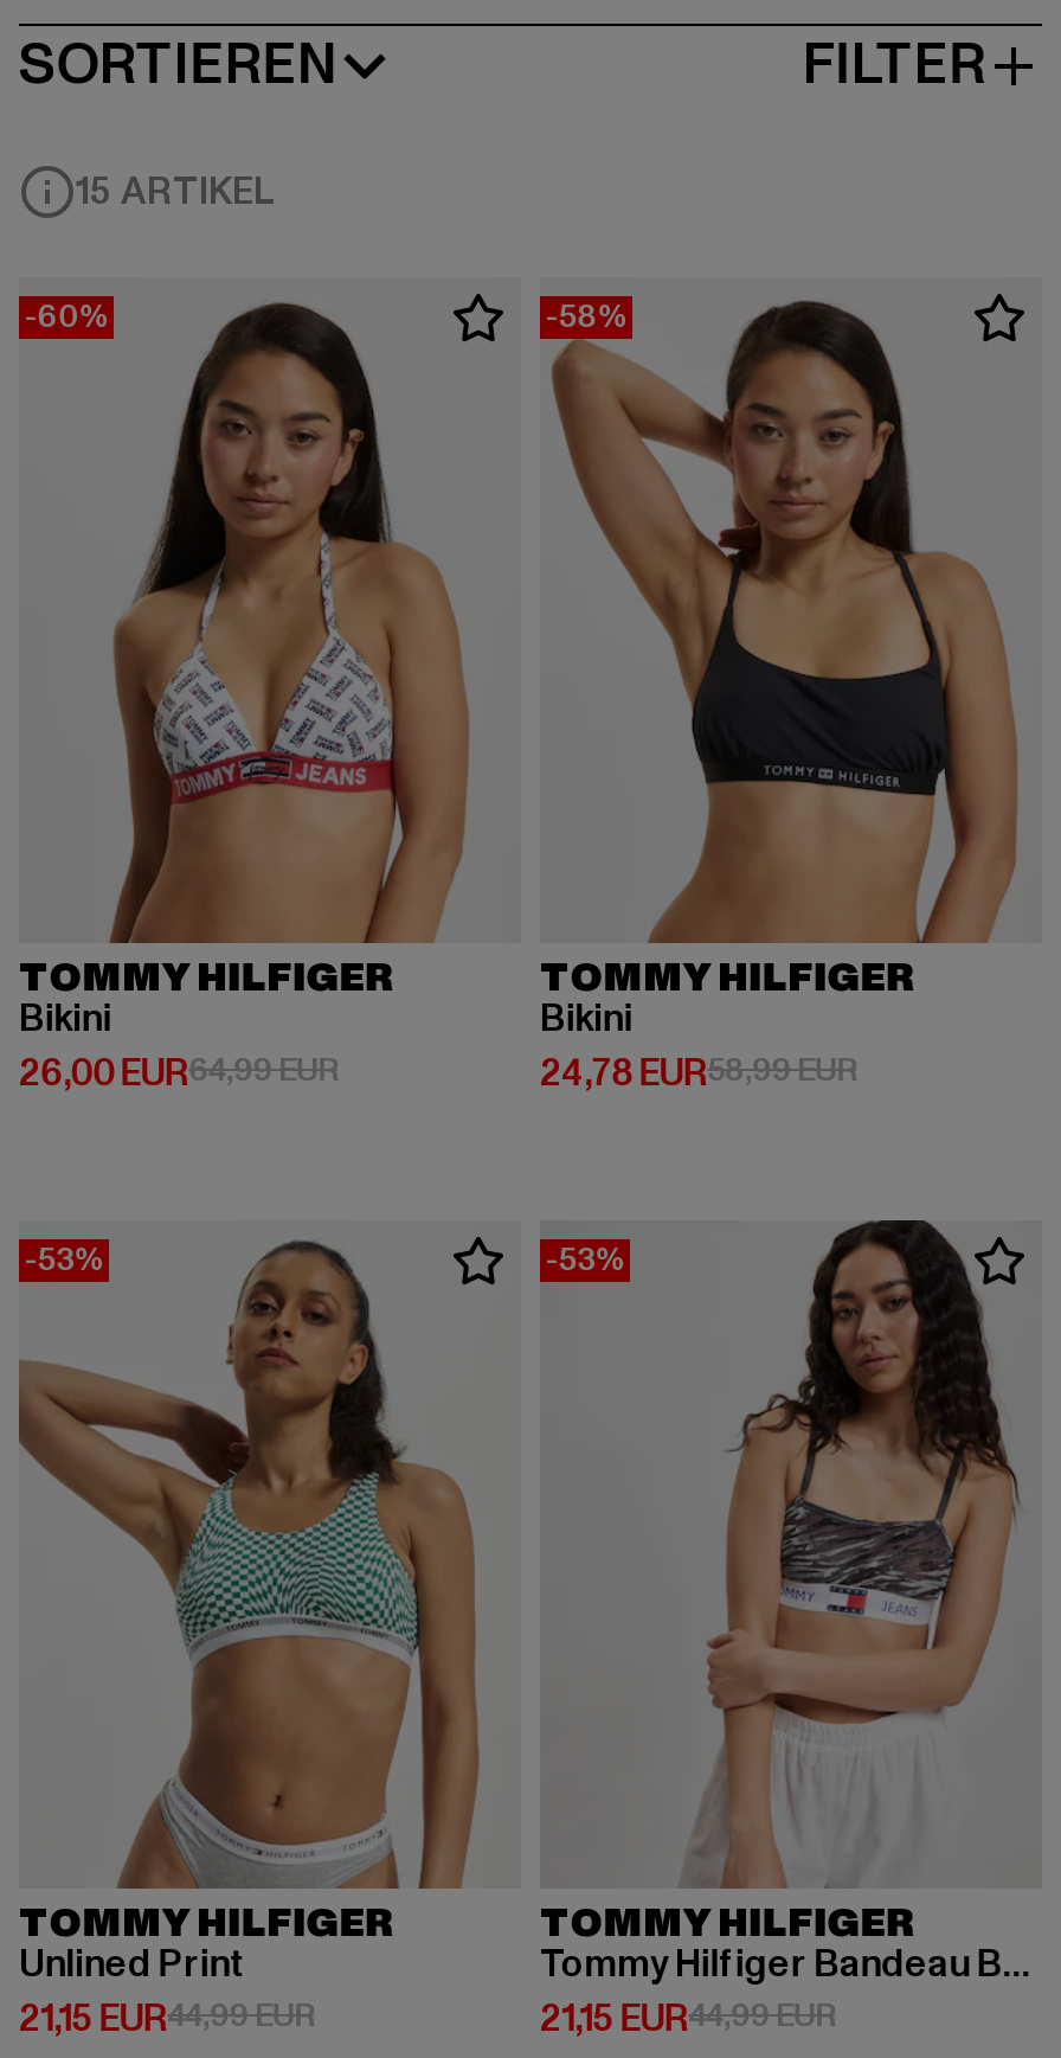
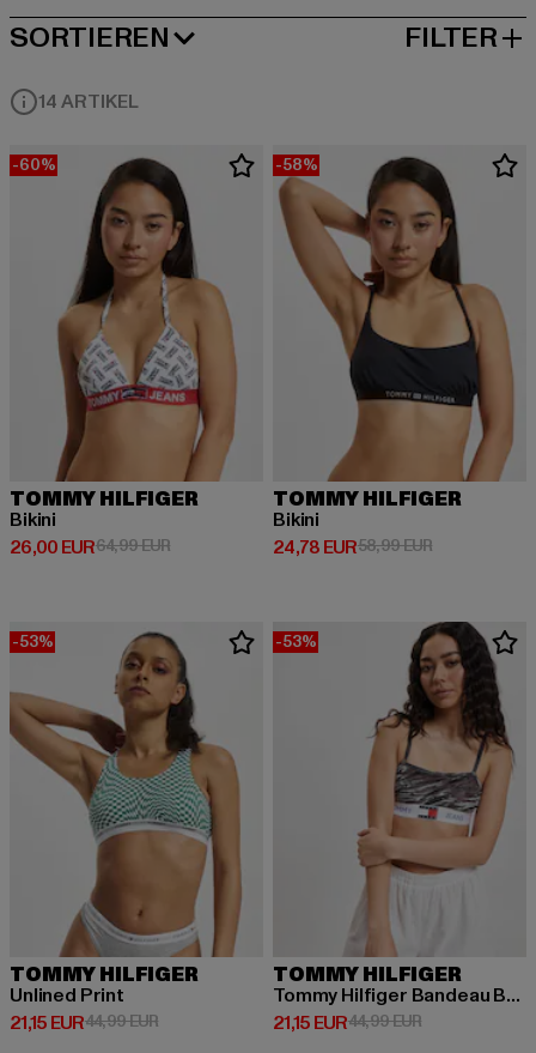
- 15 ARTIKEL
+ 14 ARTIKEL
